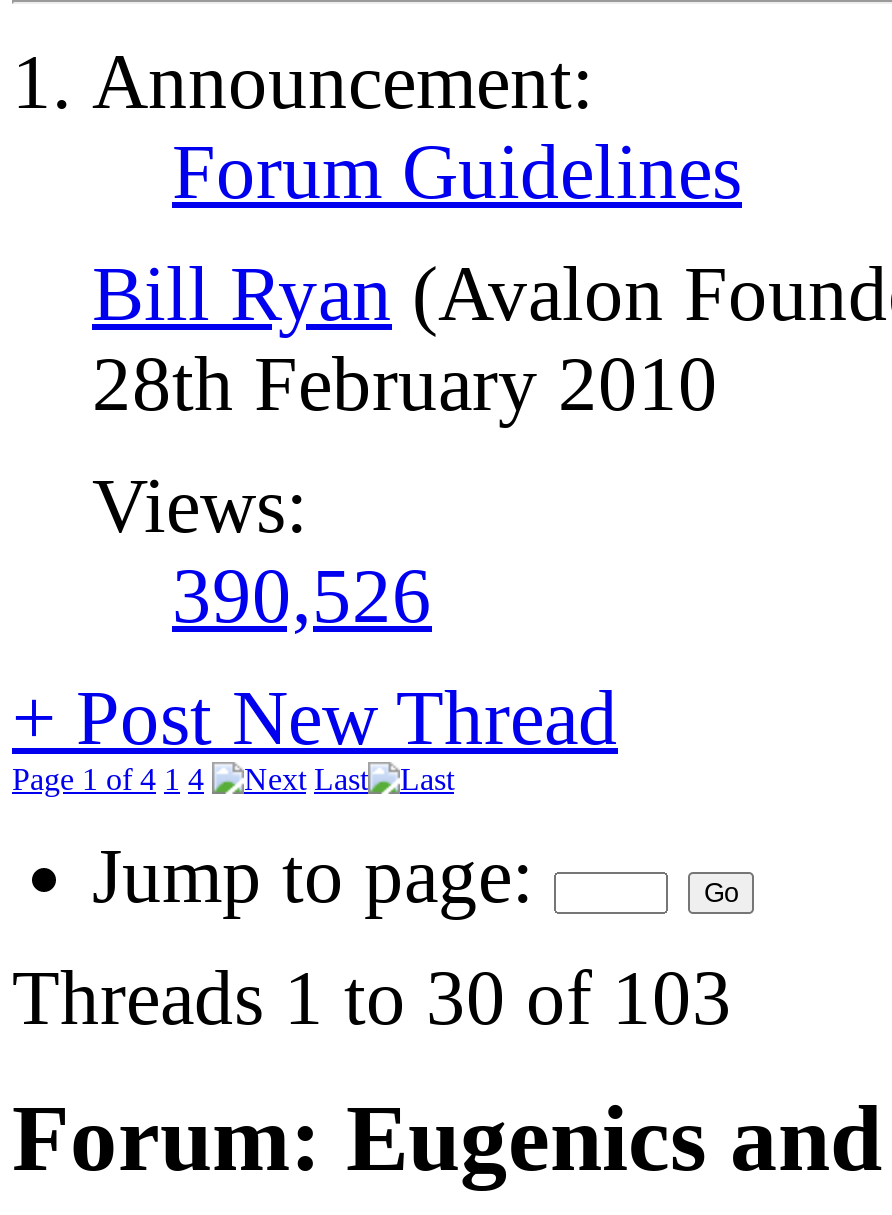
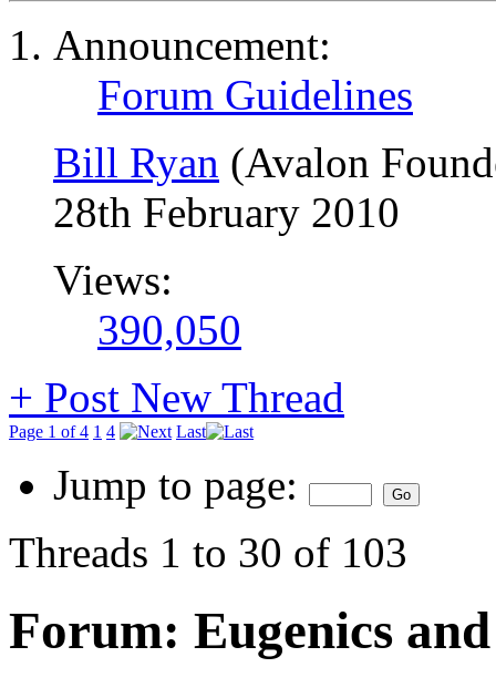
- 390,526
+ 390,050
